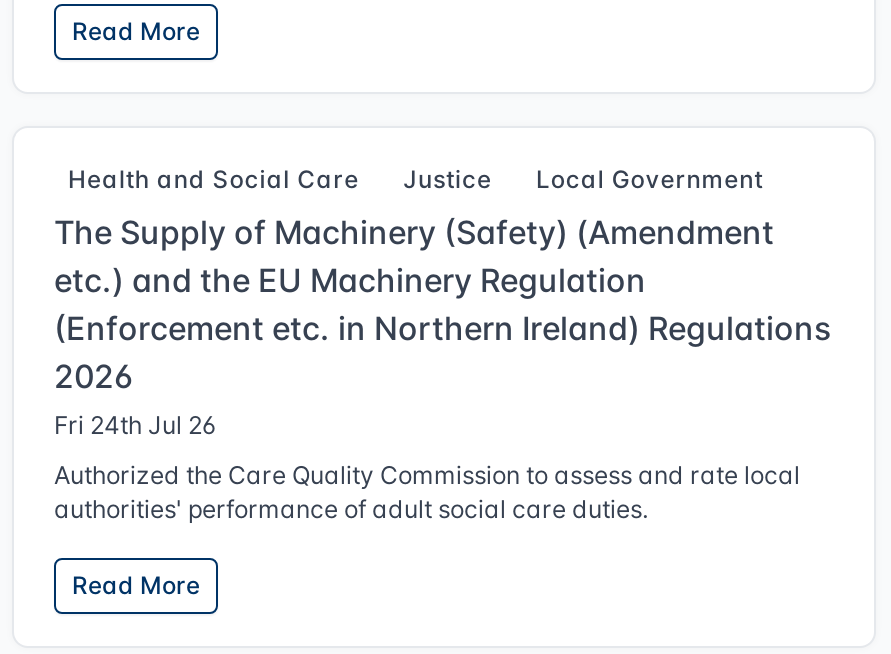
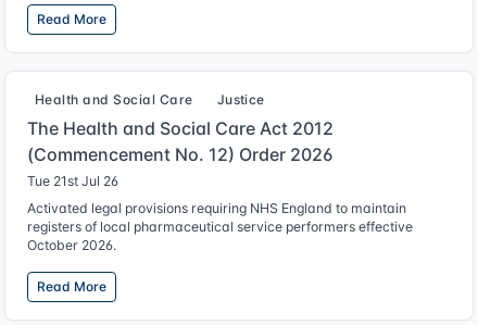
- Local Government
- The Supply of Machinery (Safety) (Amendment
- etc.) and the EU Machinery Regulation
- (Enforcement etc. in Northern Ireland) Regulations
- 2026
- Fri 24th Jul 26
+ The Health and Social Care Act 2012
+ (Commencement No. 12) Order 2026
+ Tue 21st Jul 26

- Authorized the Care Quality Commission to assess and rate local
- authorities' performance of adult social care duties.
+ Activated legal provisions requiring NHS England to maintain
+ registers of local pharmaceutical service performers effective
+ October 2026.
